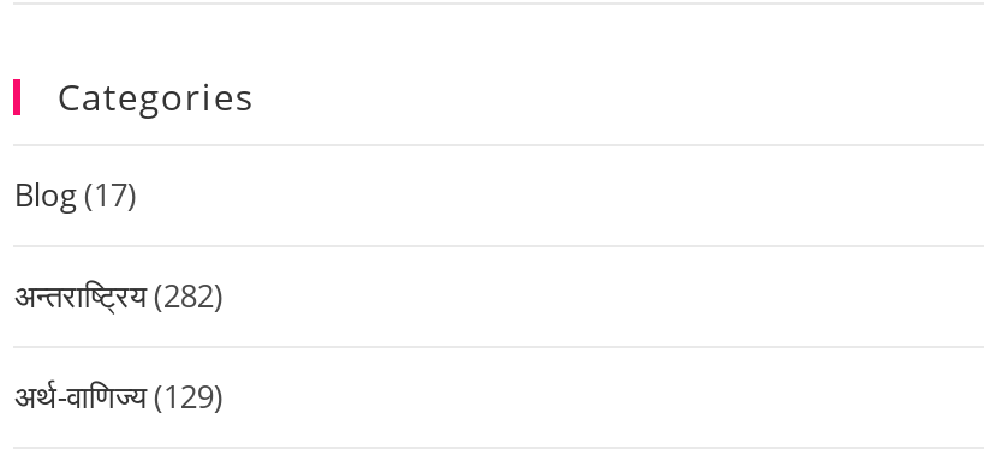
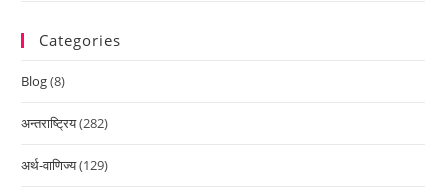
- Blog (17)
+ Blog (8)
